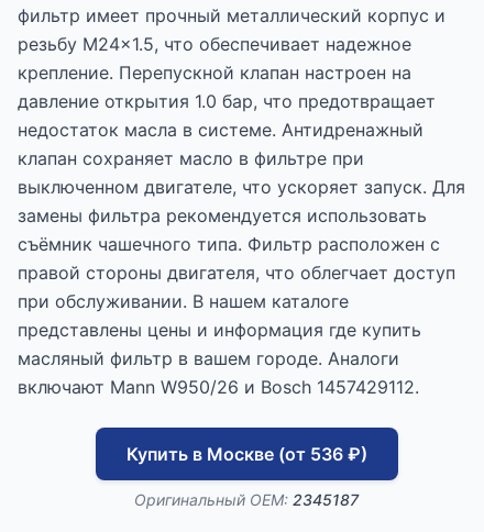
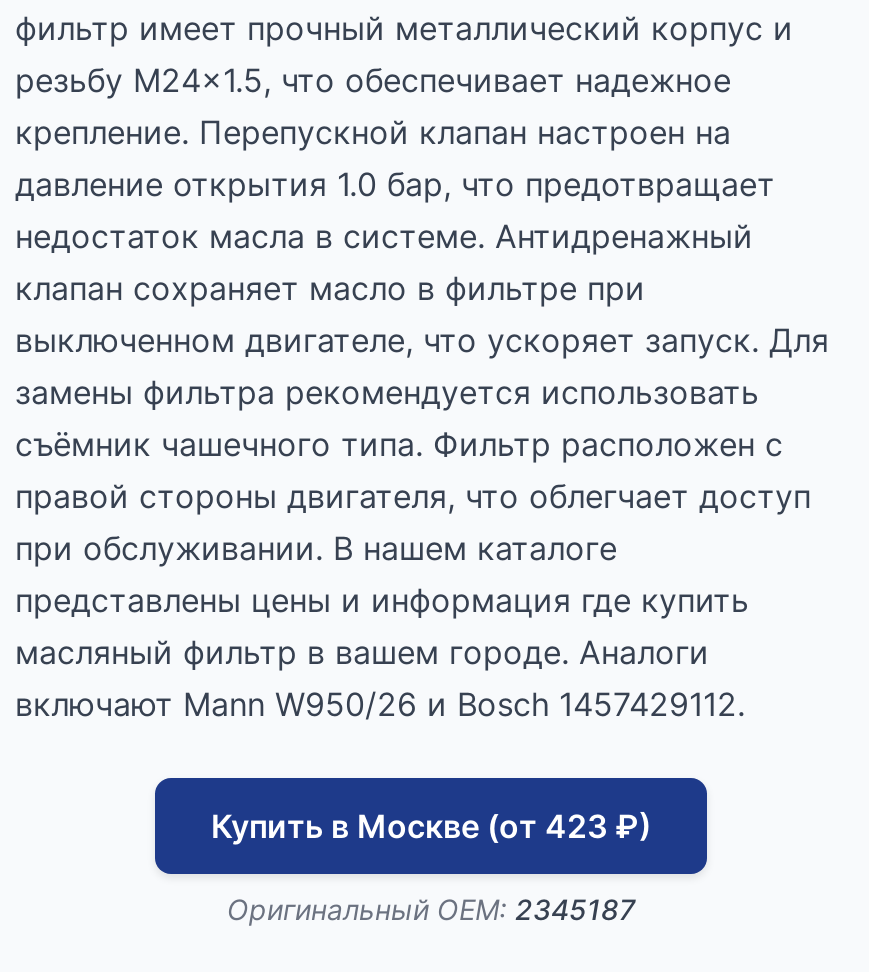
- Купить в Москве (от 536 ₽)
+ Купить в Москве (от 423 ₽)
